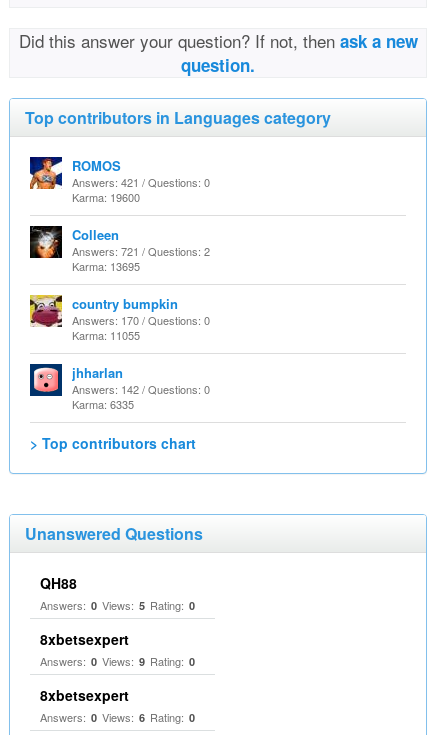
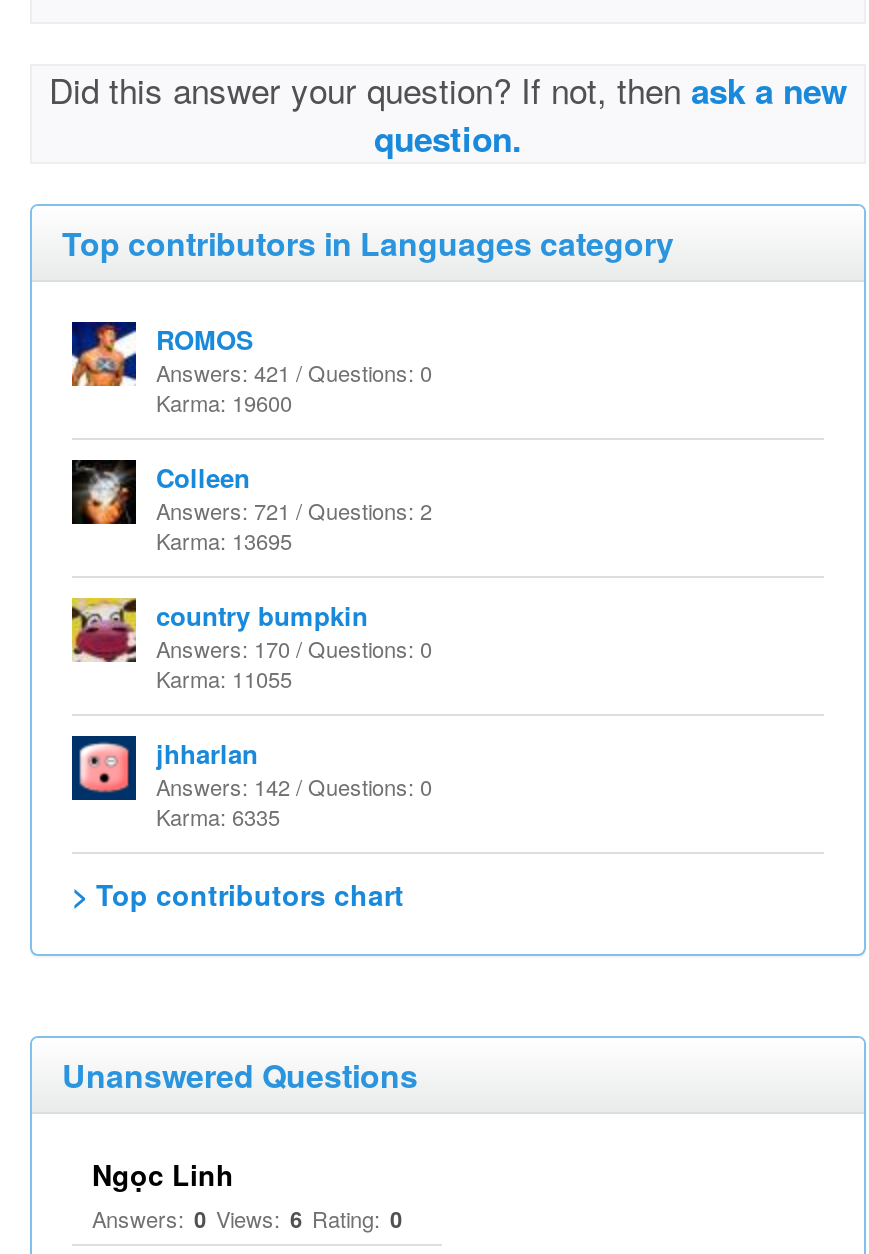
- QH88
- Answers: 0 Views: 5 Rating: 0
- 8xbetsexpert
- Answers: 0 Views: 9 Rating: 0
- 8xbetsexpert
+ Ngọc Linh
